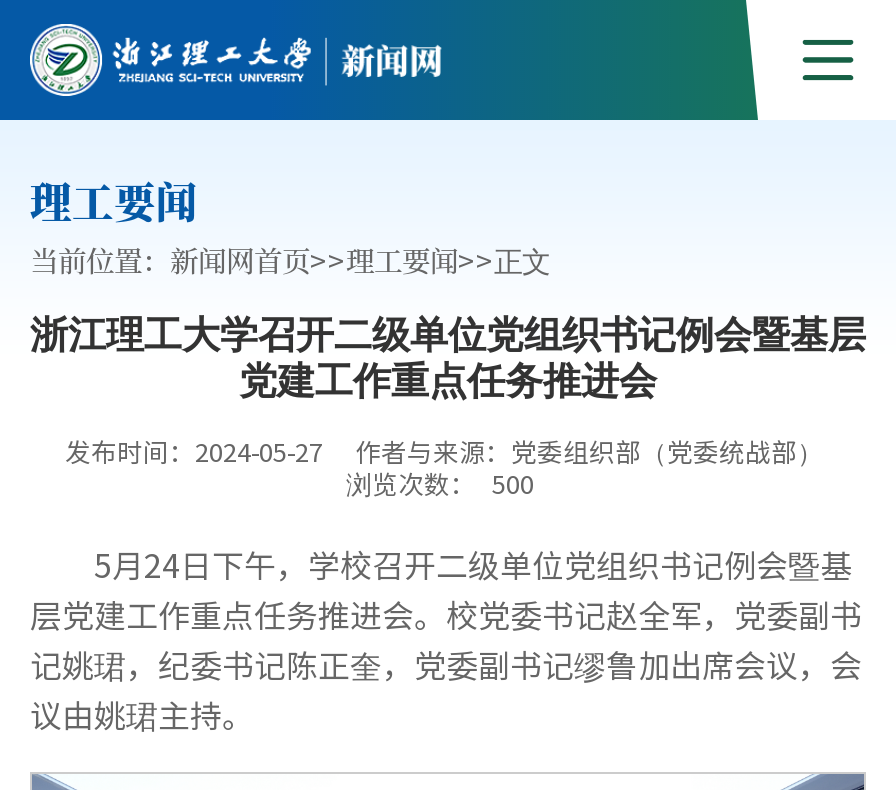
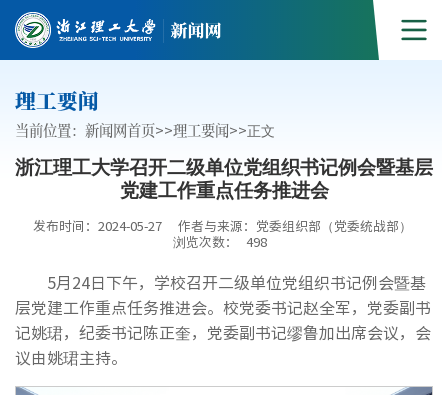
- 浏览次数： 500
+ 浏览次数： 498
